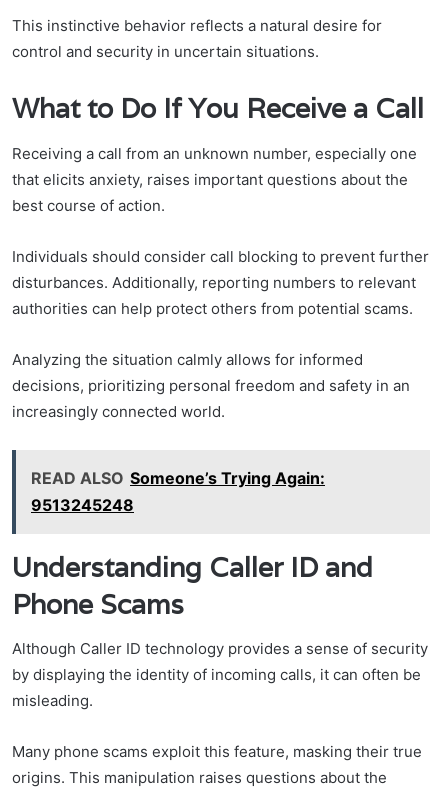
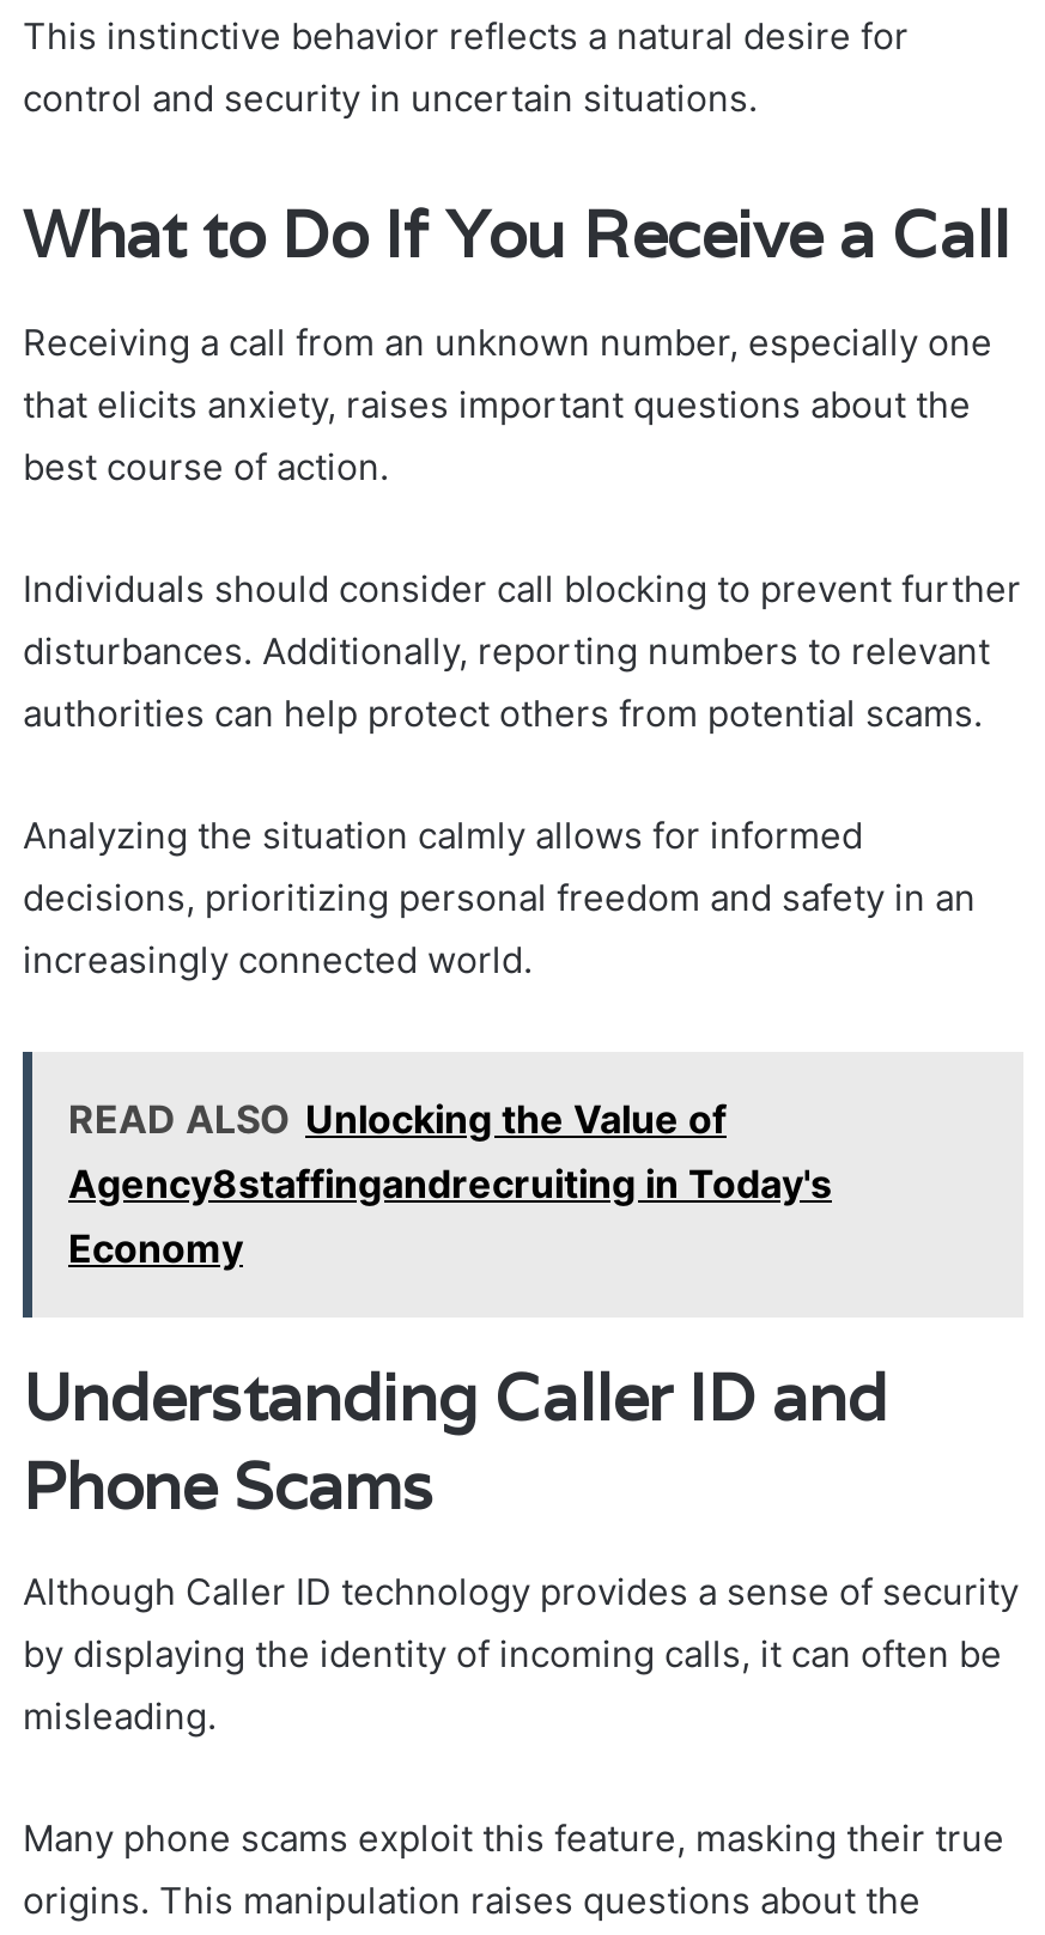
- READ ALSO Someone’s Trying Again:
- 9513245248
+ READ ALSO Unlocking the Value of
+ Agency8staffingandrecruiting in Today's
+ Economy
